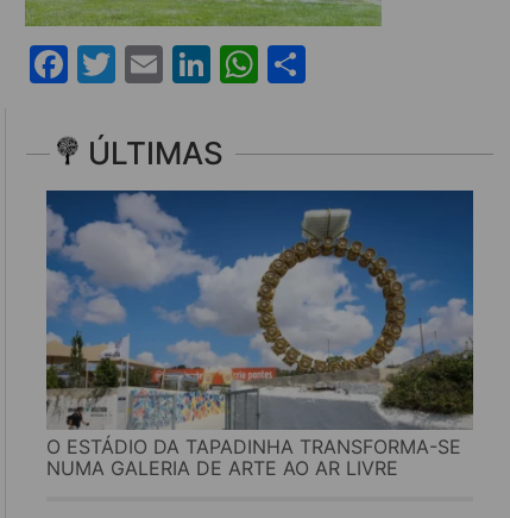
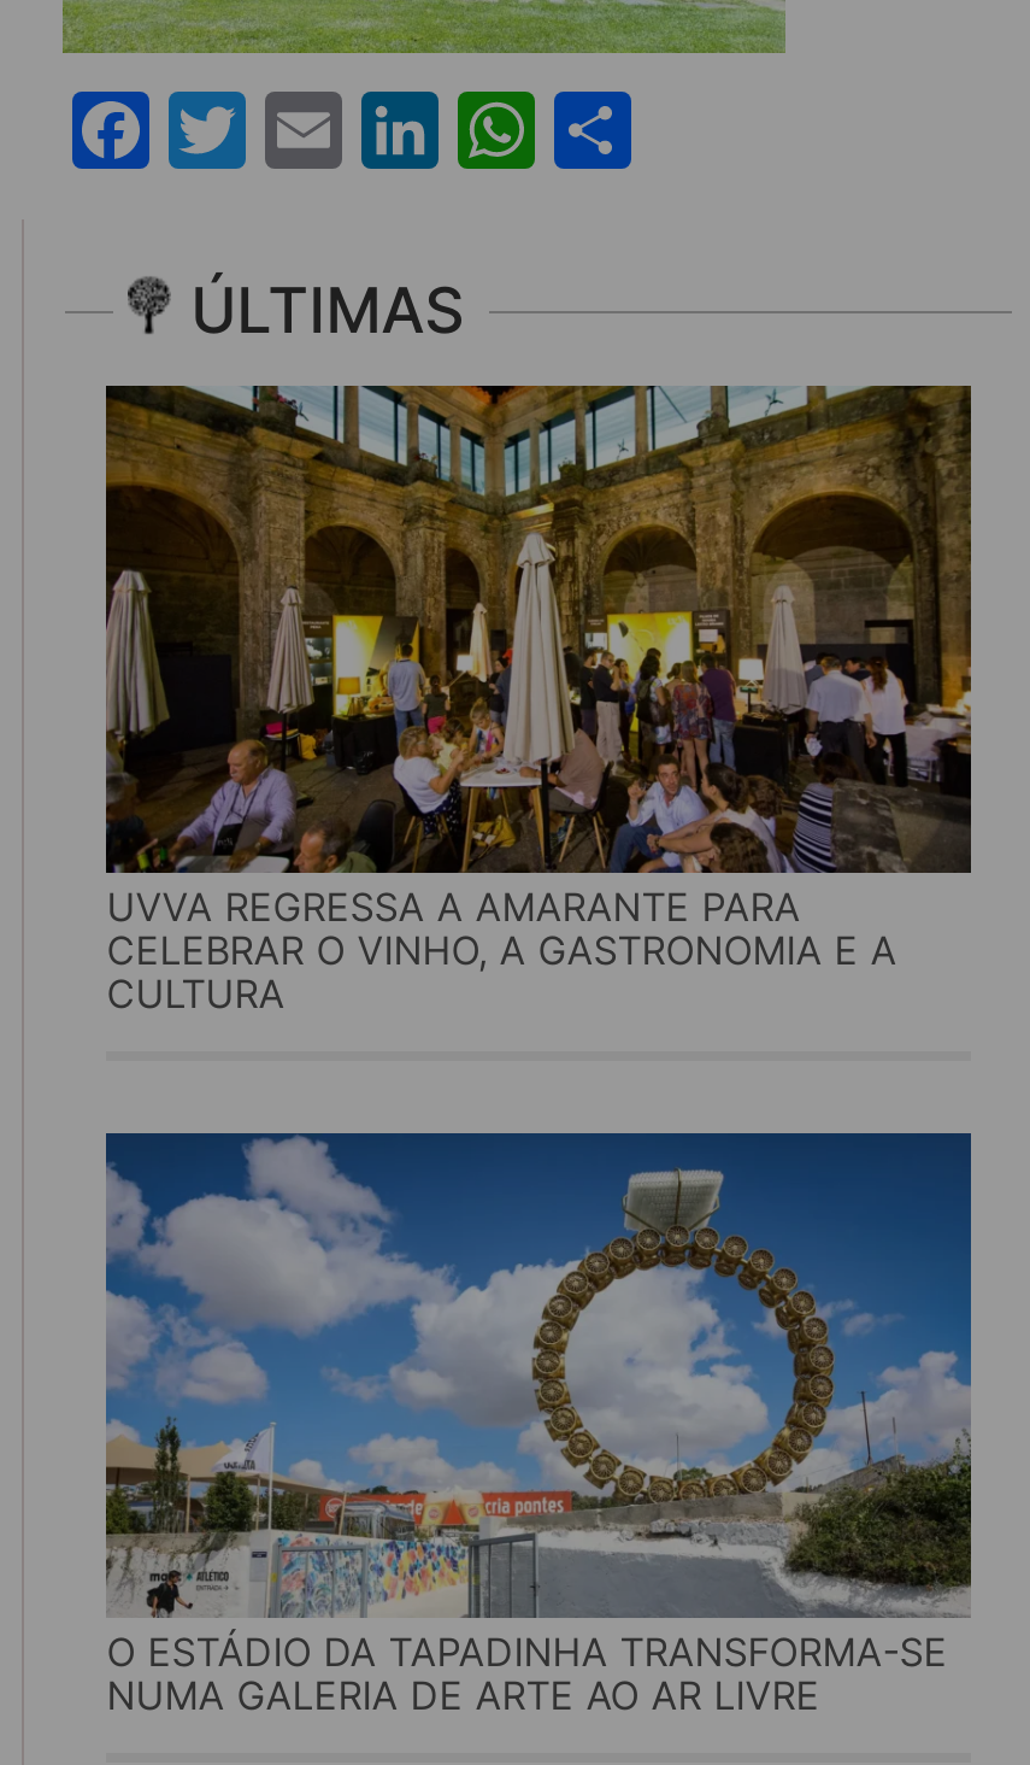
+ [image]
+ UVVA REGRESSA A AMARANTE PARA
+ CELEBRAR O VINHO, A GASTRONOMIA E A
+ CULTURA
